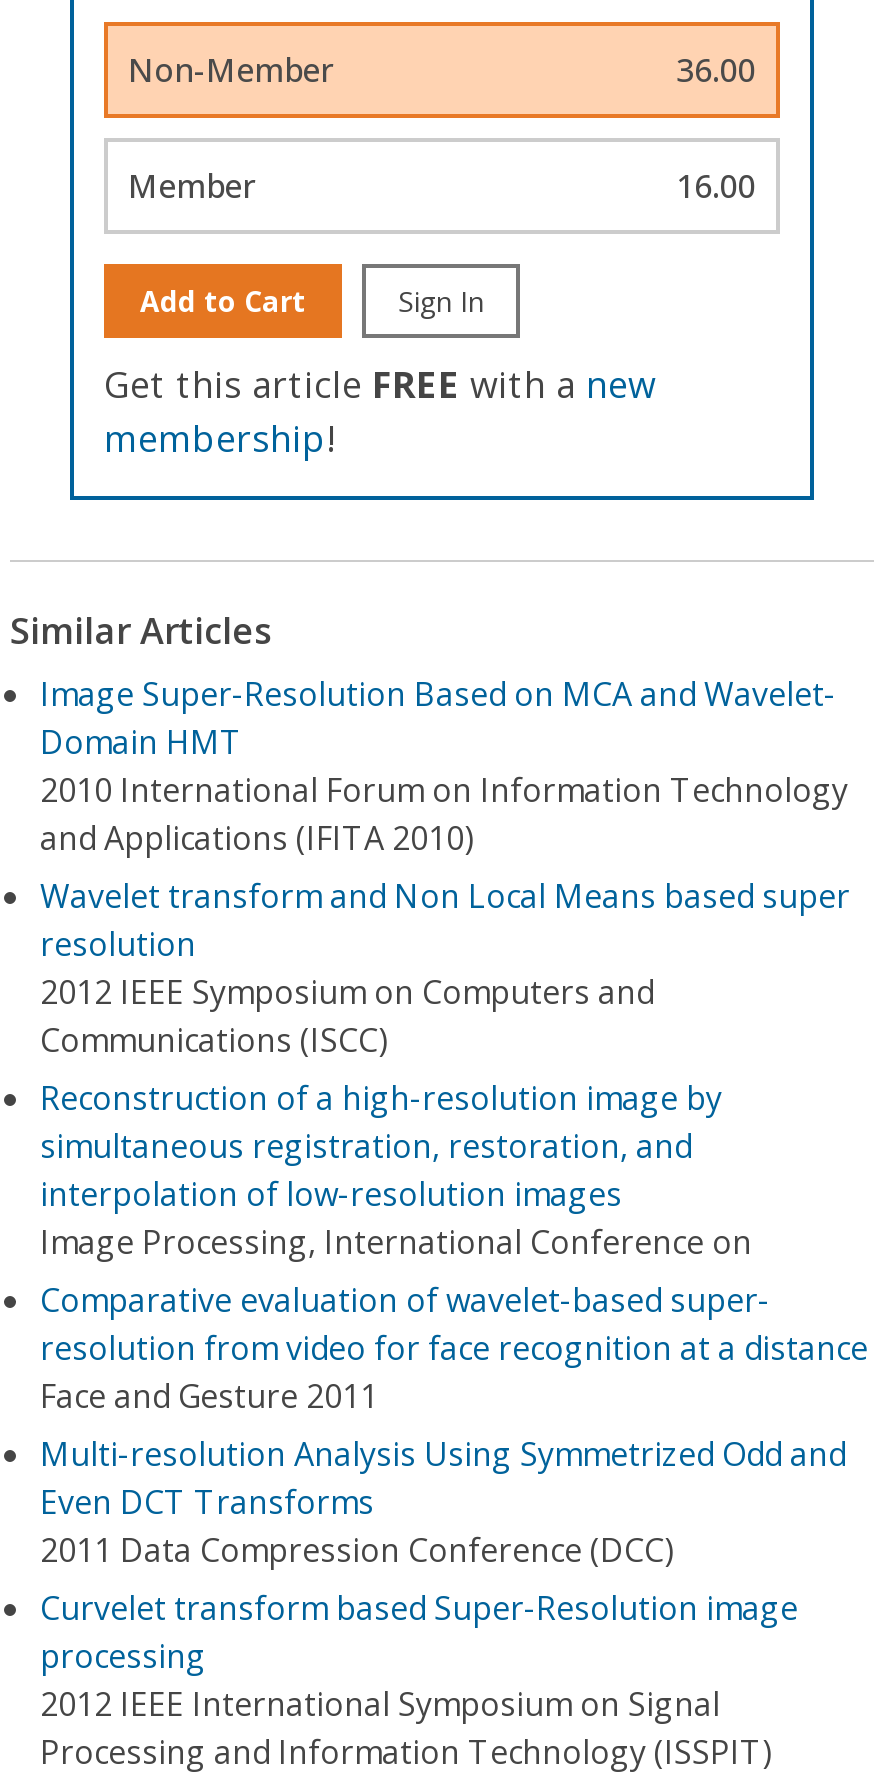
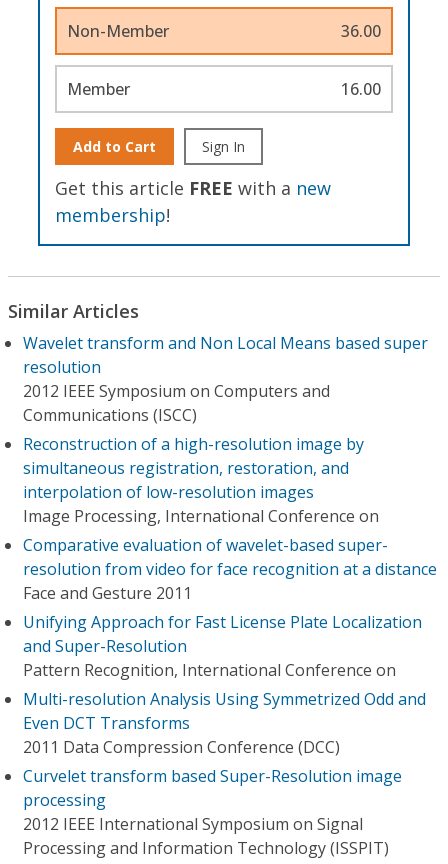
- Image Super-Resolution Based on MCA and Wavelet-
- Domain HMT
- 2010 International Forum on Information Technology
- and Applications (IFITA 2010)

moved up: Wavelet transform and Non Local Means based super | resolution | 2012 IEEE Symposium on Computers and | ... | resolution from video for face recognition at a distance | Face and Gesture 2011

+ Unifying Approach for Fast License Plate Localization
+ and Super-Resolution
+ Pattern Recognition, International Conference on
